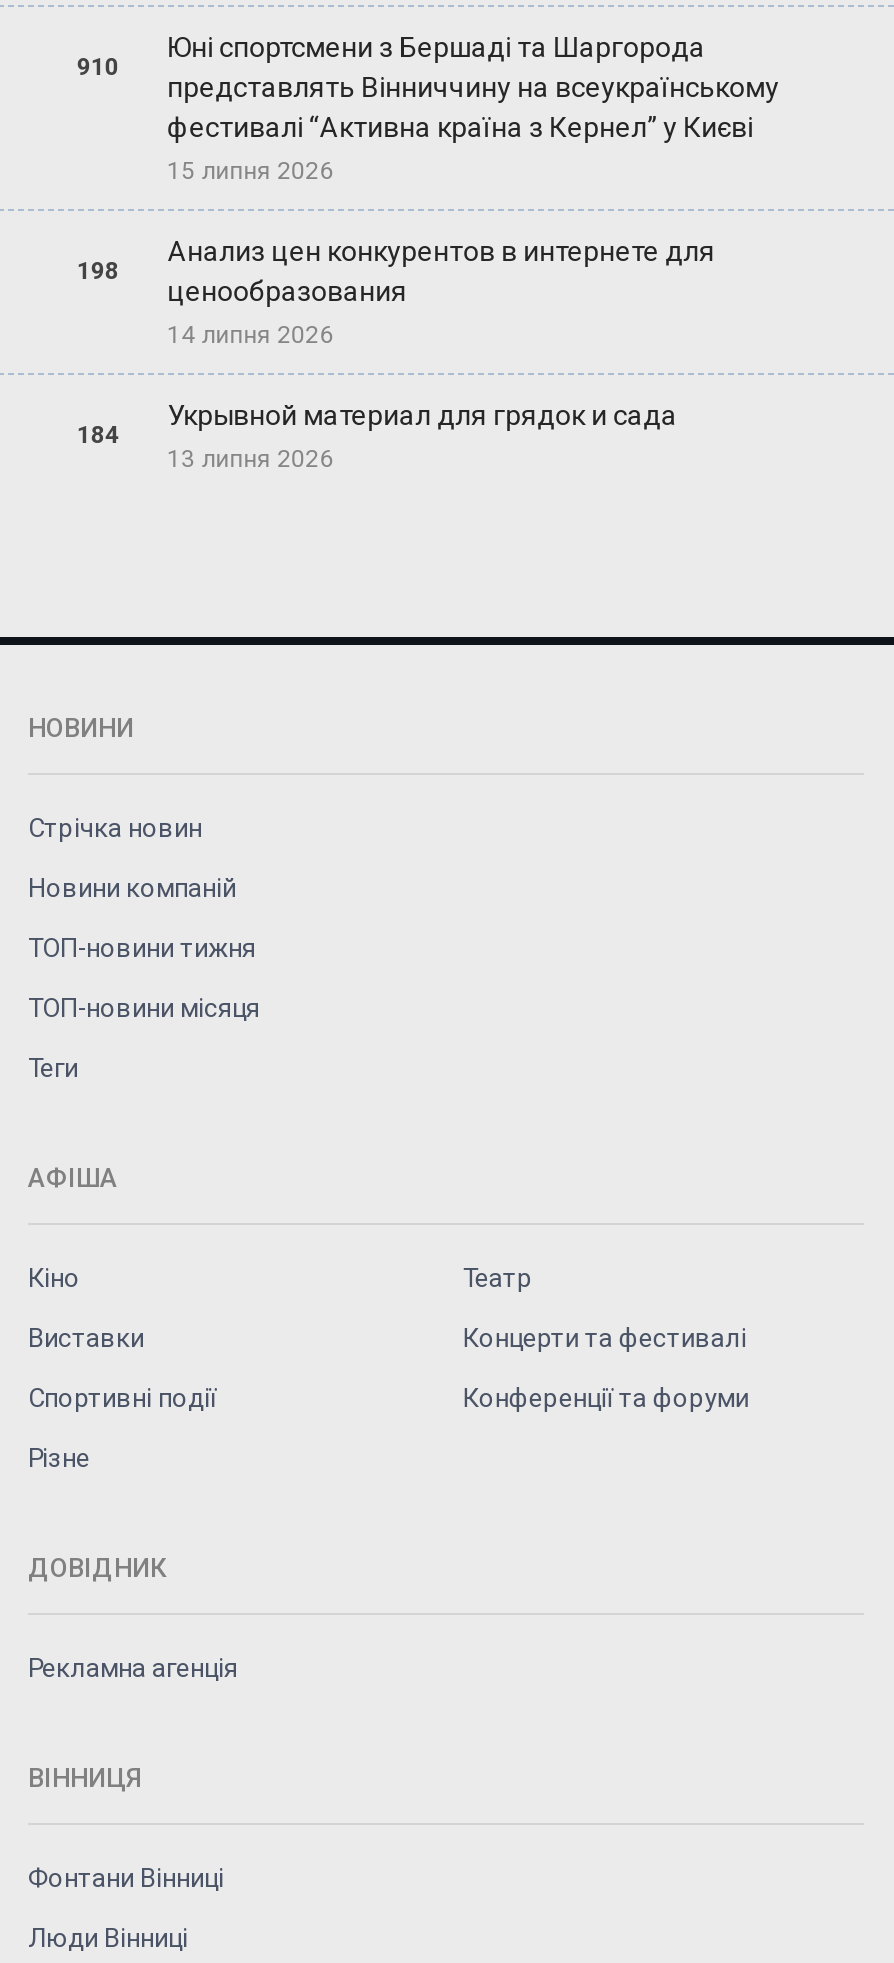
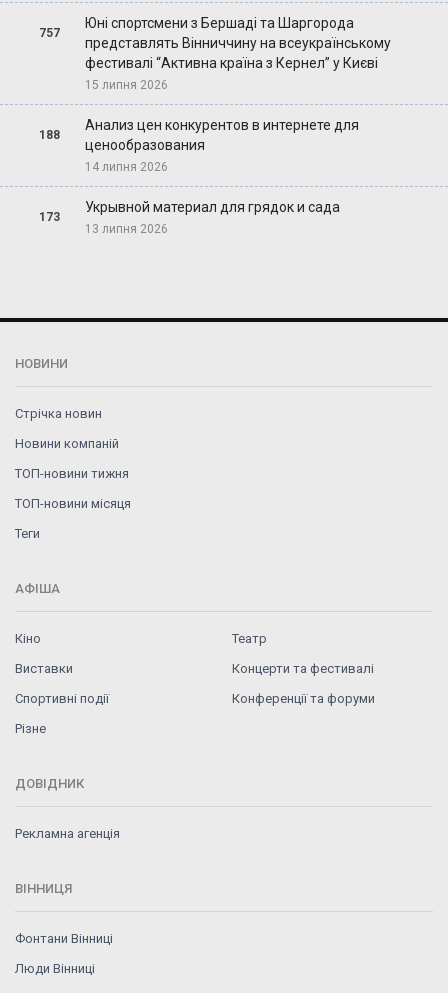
- 910
+ 757

- 198
+ 188

- 184
+ 173
